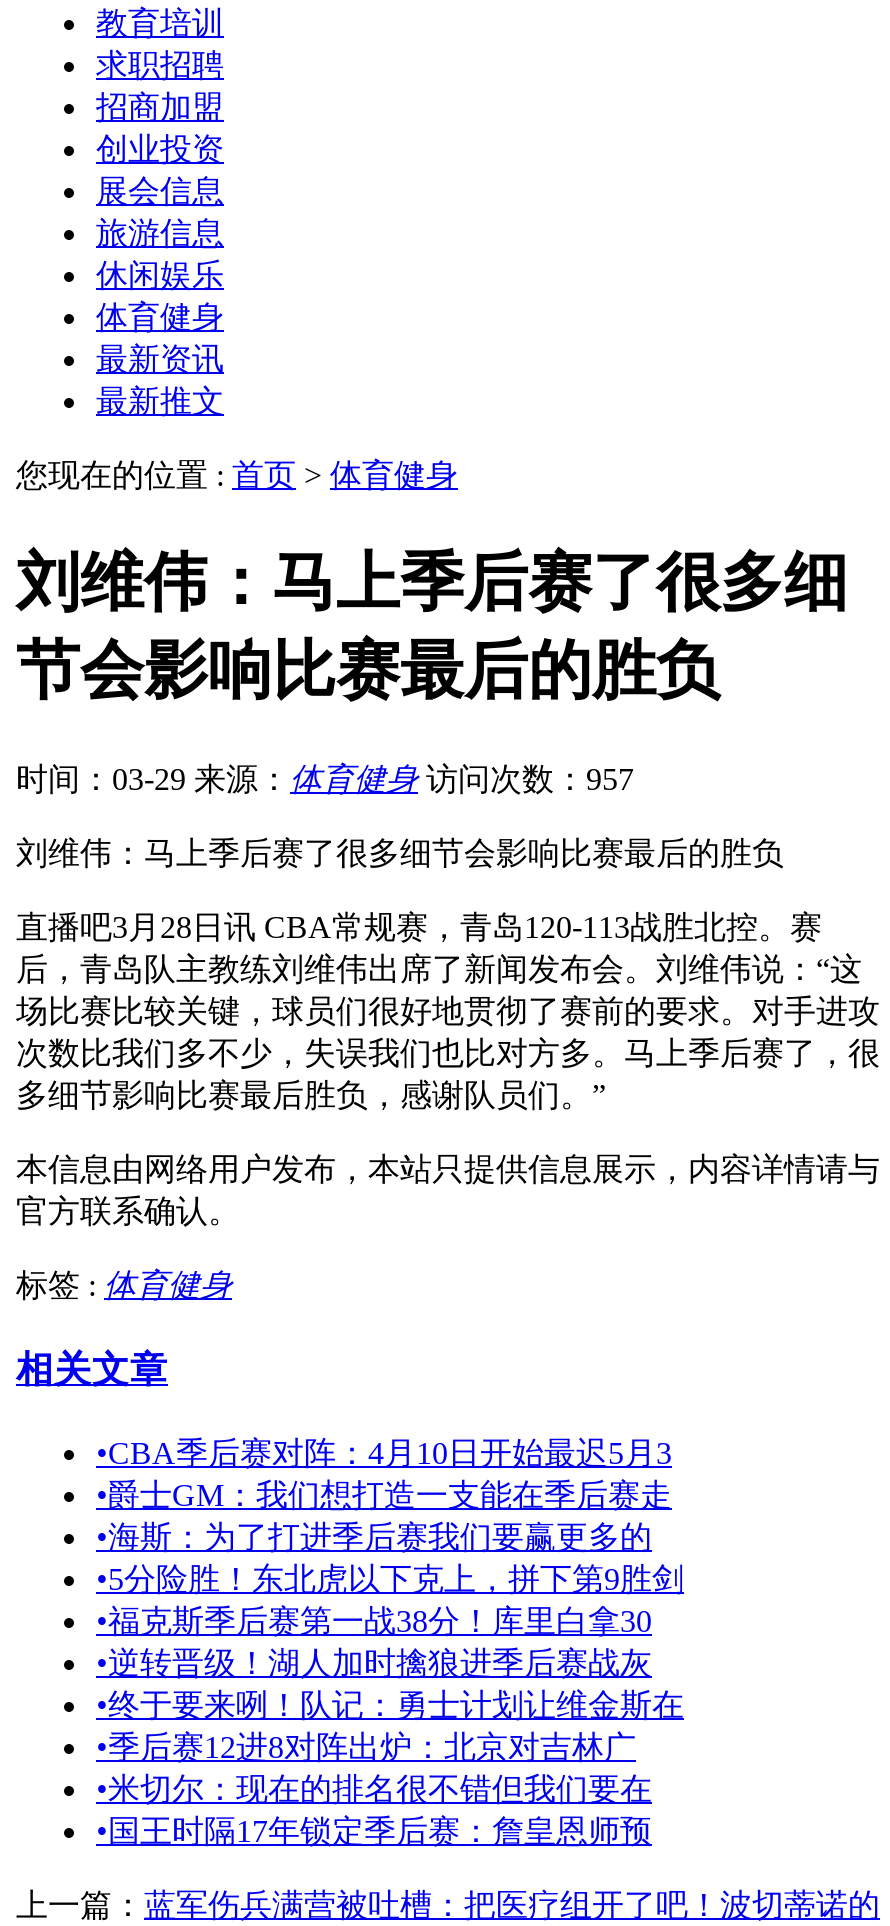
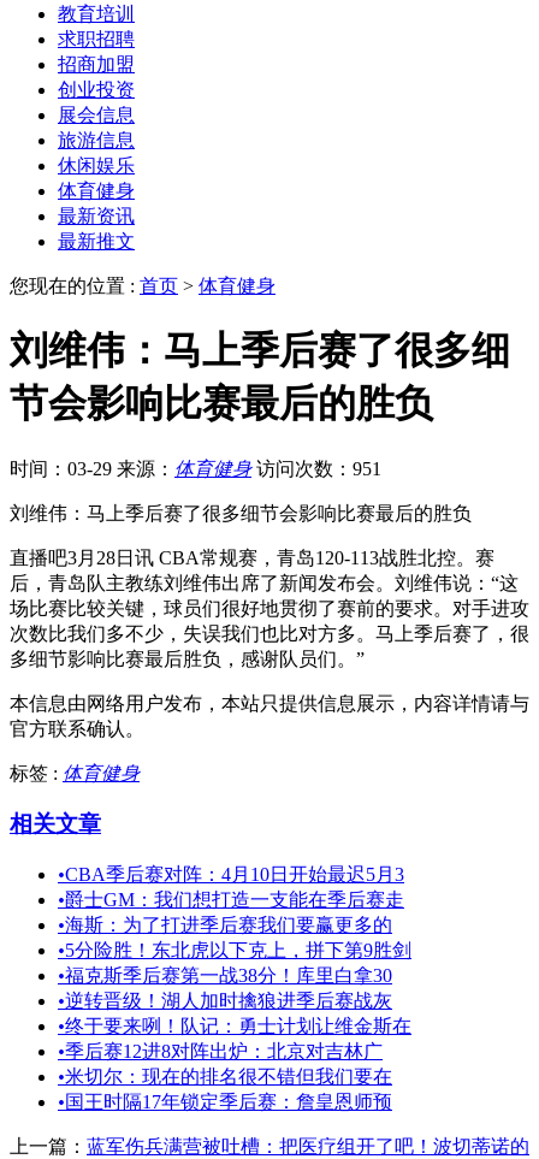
- 时间：03-29 来源：体育健身 访问次数：957
+ 时间：03-29 来源：体育健身 访问次数：951
